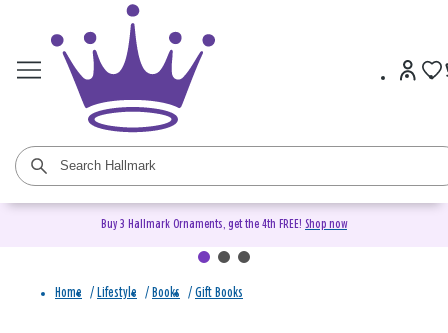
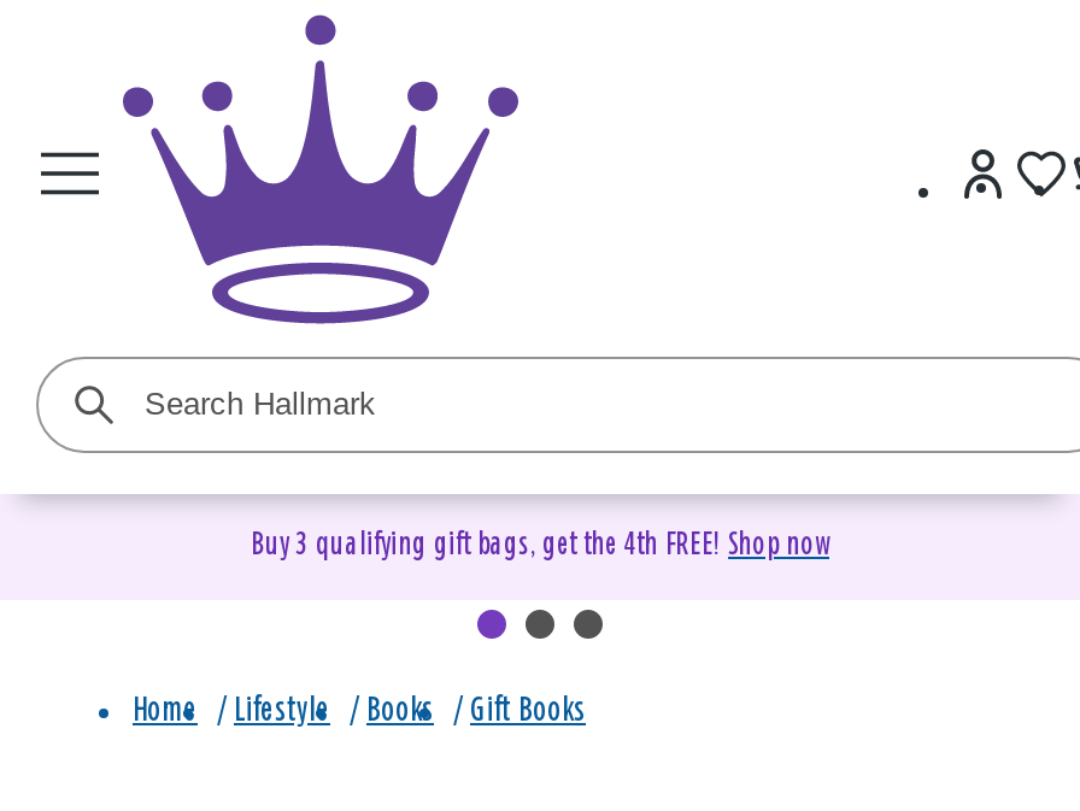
- Buy 3 Hallmark Ornaments, get the 4th FREE! Shop now
+ Buy 3 qualifying gift bags, get the 4th FREE! Shop now
